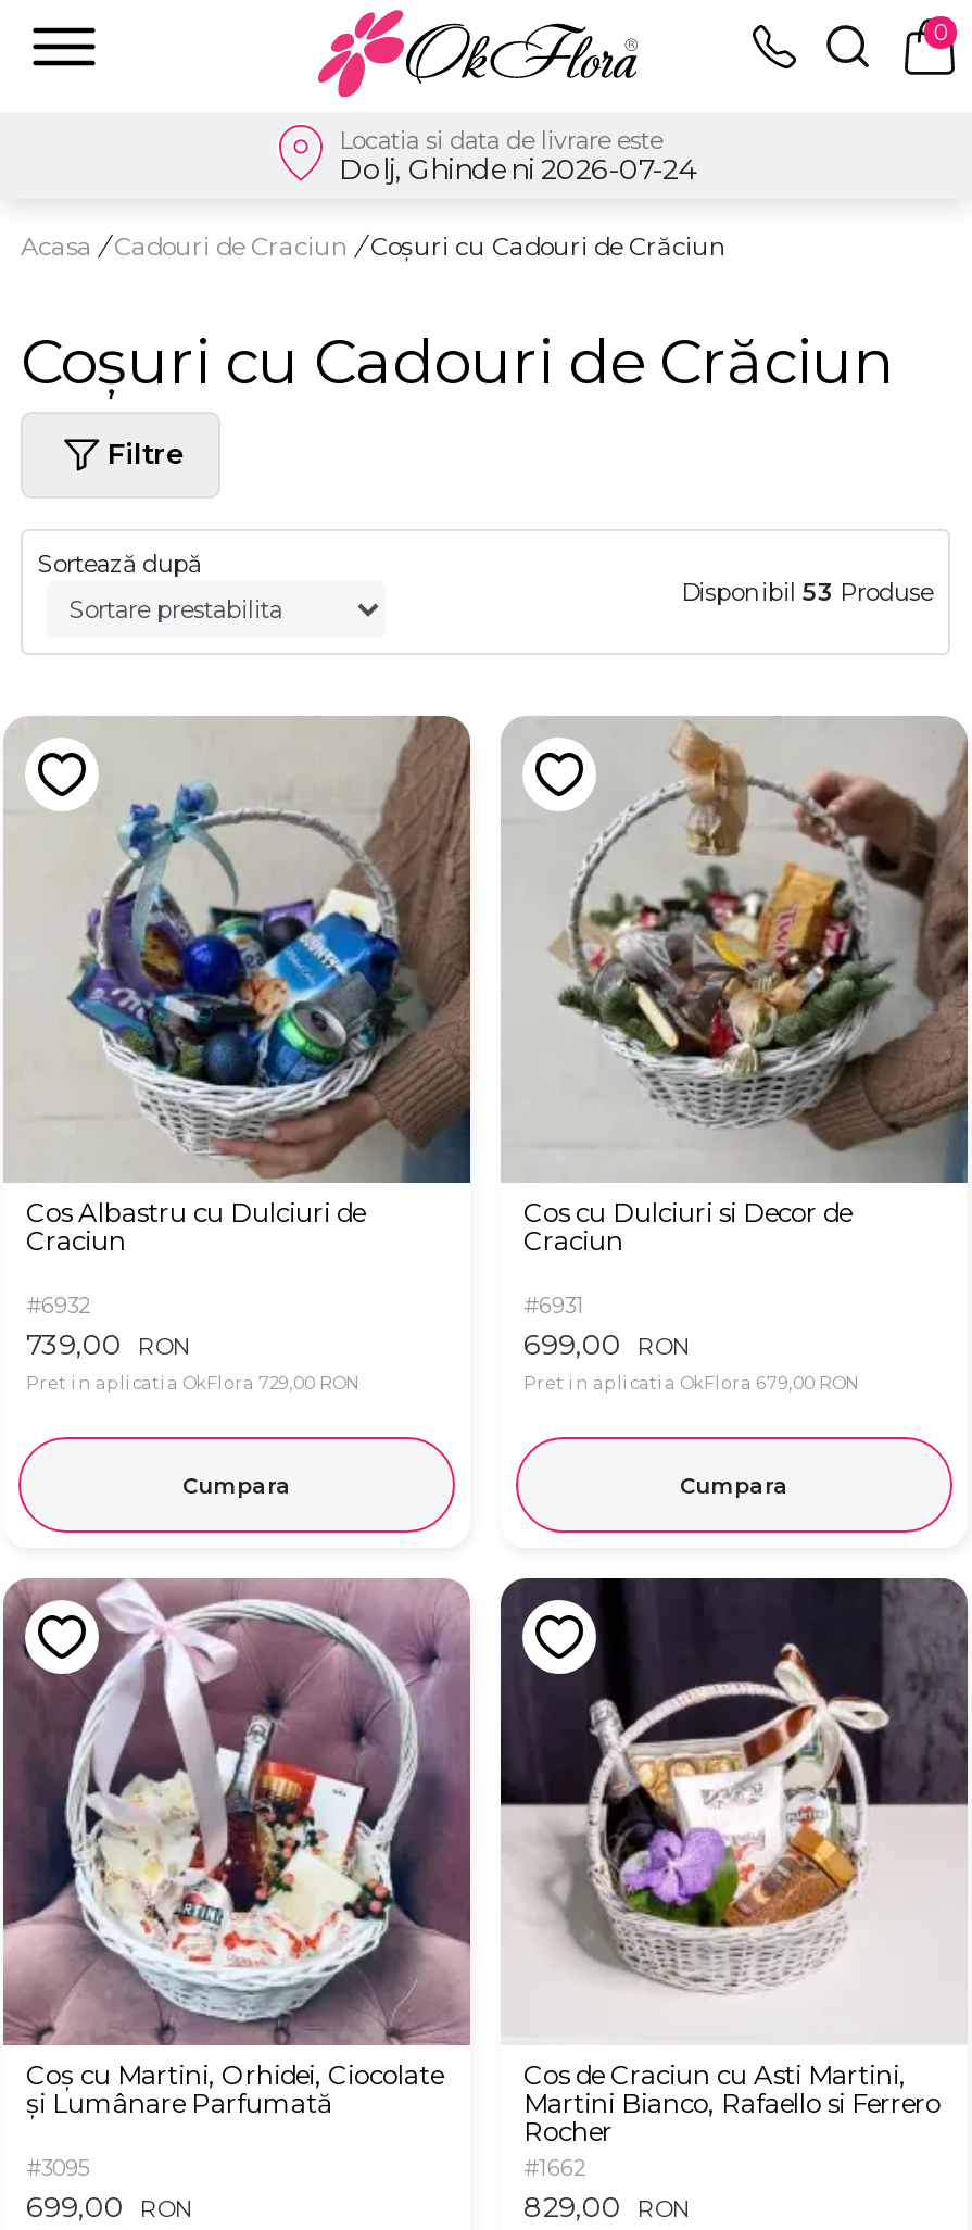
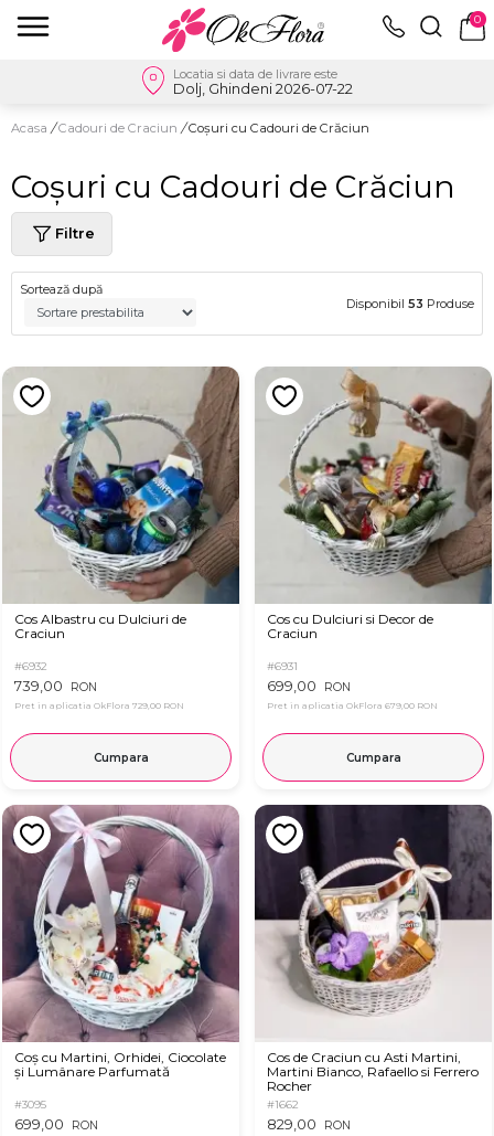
- Dolj, Ghindeni 2026-07-24
+ Dolj, Ghindeni 2026-07-22
